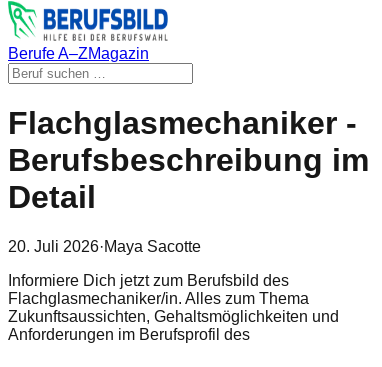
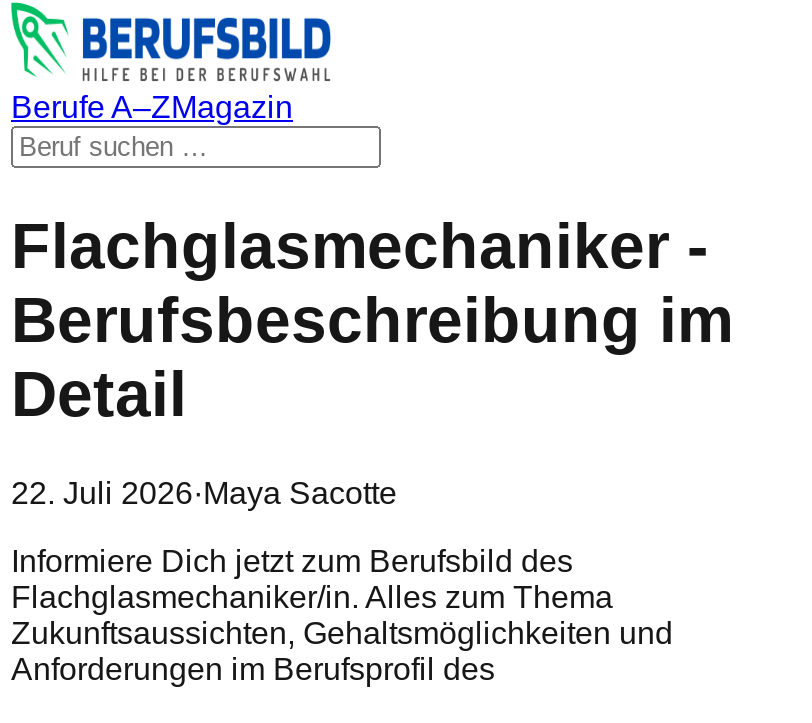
- 20. Juli 2026·Maya Sacotte
+ 22. Juli 2026·Maya Sacotte
